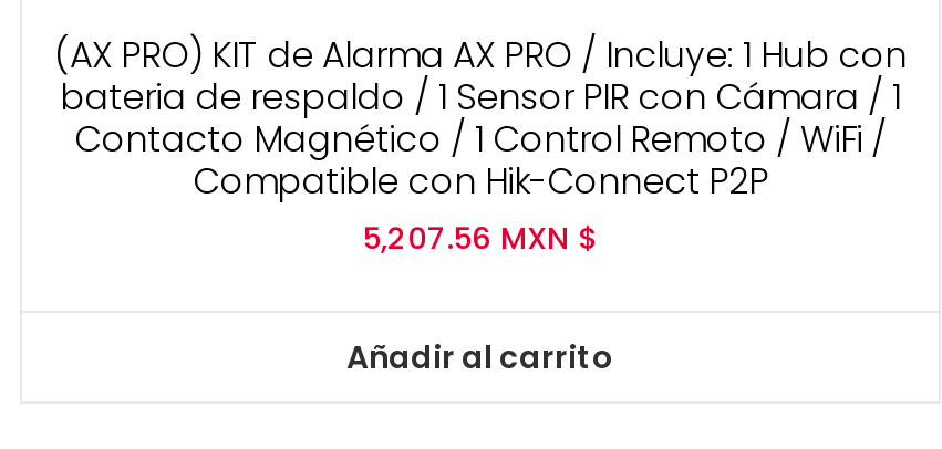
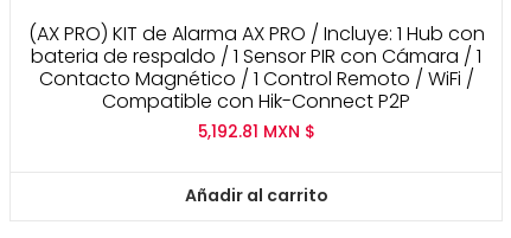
- 5,207.56 MXN $
+ 5,192.81 MXN $
